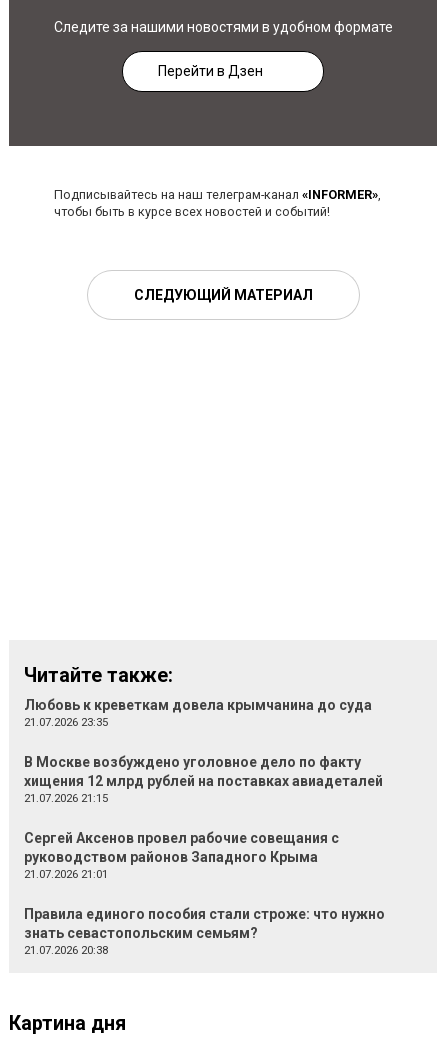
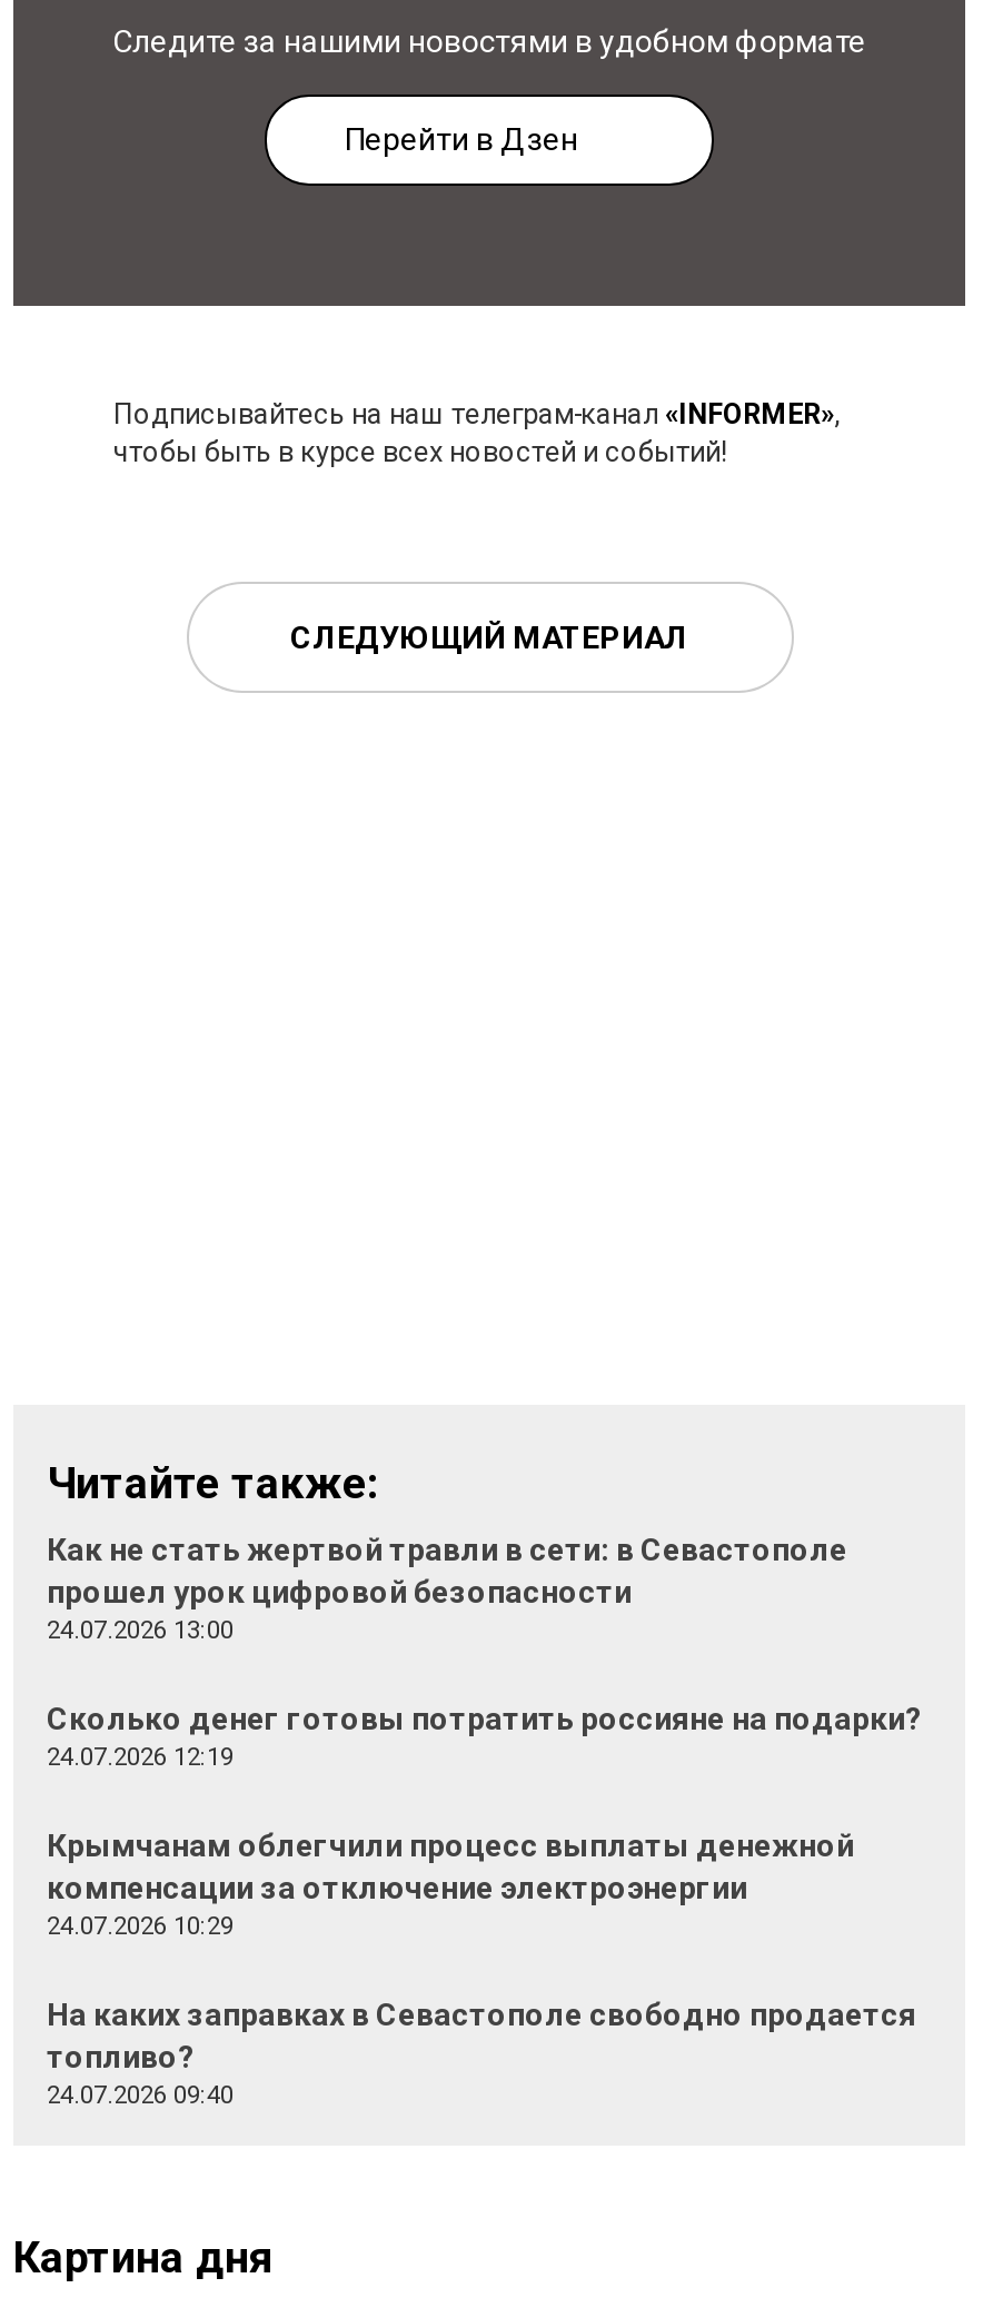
- Любовь к креветкам довела крымчанина до суда
- 21.07.2026 23:35
+ Как не стать жертвой травли в сети: в Севастополе
+ прошел урок цифровой безопасности
+ 24.07.2026 13:00

- В Москве возбуждено уголовное дело по факту
- хищения 12 млрд рублей на поставках авиадеталей
- 21.07.2026 21:15
+ Сколько денег готовы потратить россияне на подарки?
+ 24.07.2026 12:19

- Сергей Аксенов провел рабочие совещания с
- руководством районов Западного Крыма
- 21.07.2026 21:01
+ Крымчанам облегчили процесс выплаты денежной
+ компенсации за отключение электроэнергии
+ 24.07.2026 10:29

- Правила единого пособия стали строже: что нужно
- знать севастопольским семьям?
- 21.07.2026 20:38
+ На каких заправках в Севастополе свободно продается
+ топливо?
+ 24.07.2026 09:40
